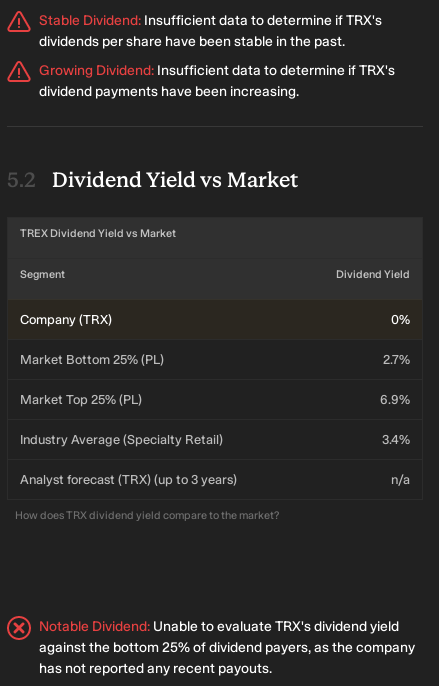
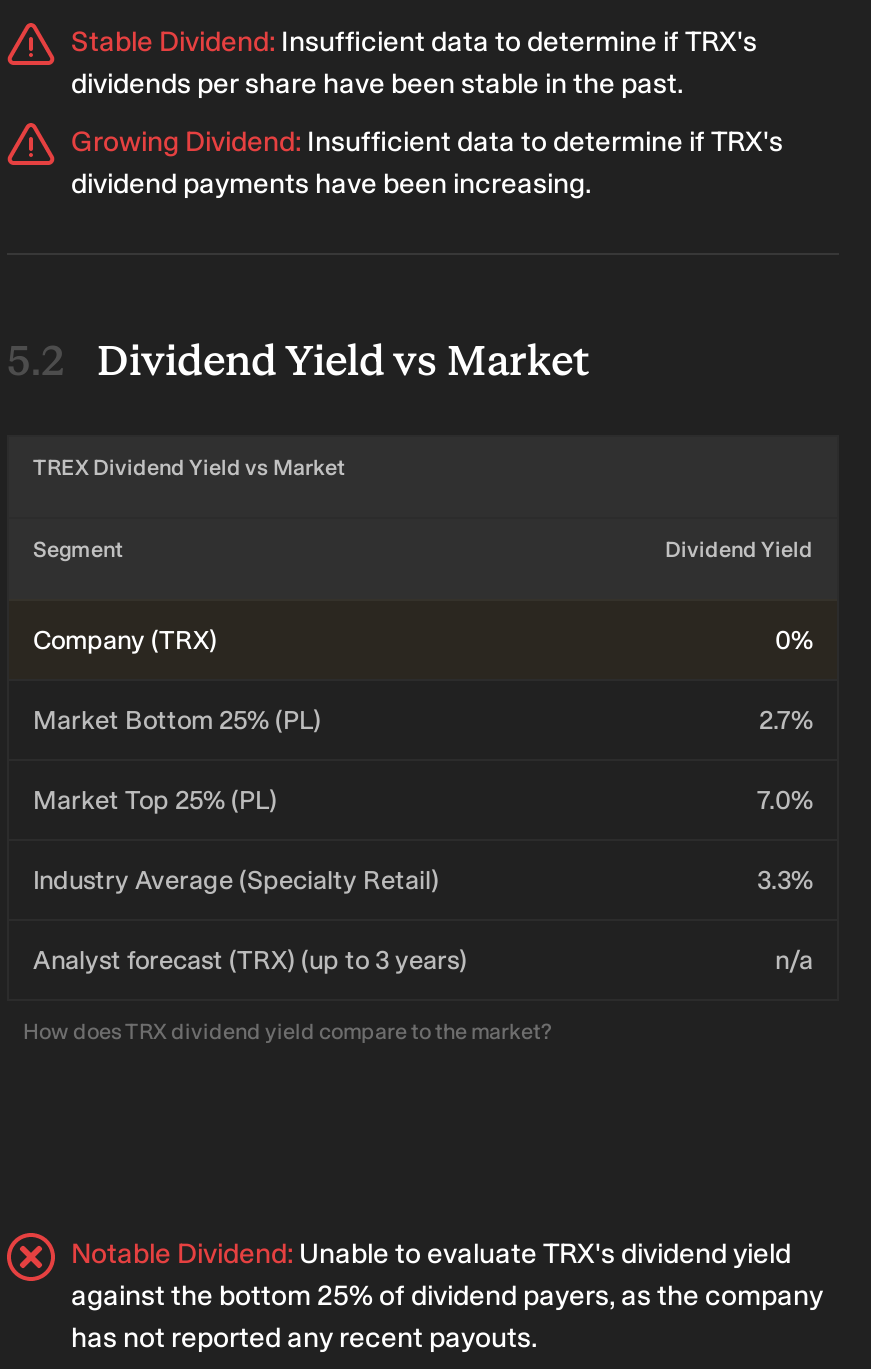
- 6.9%
+ 7.0%

- 3.4%
+ 3.3%
